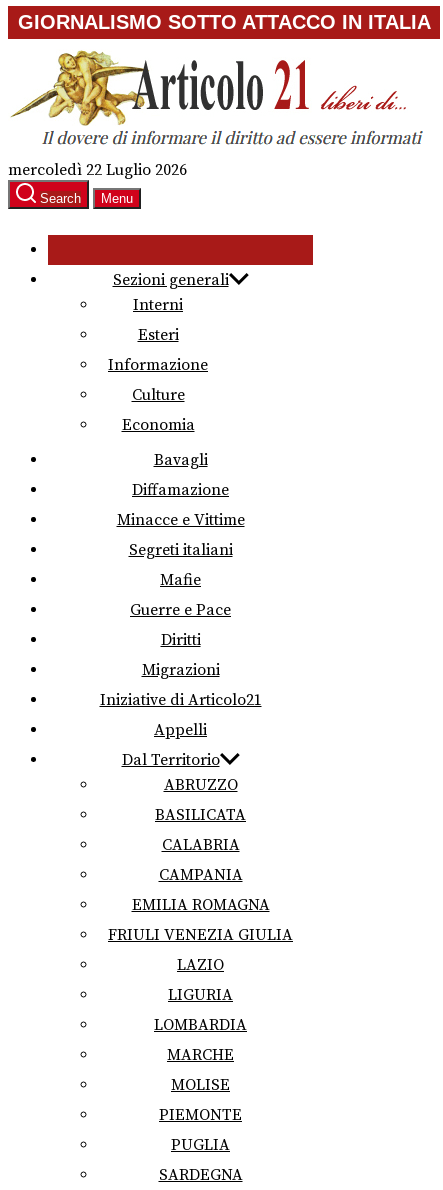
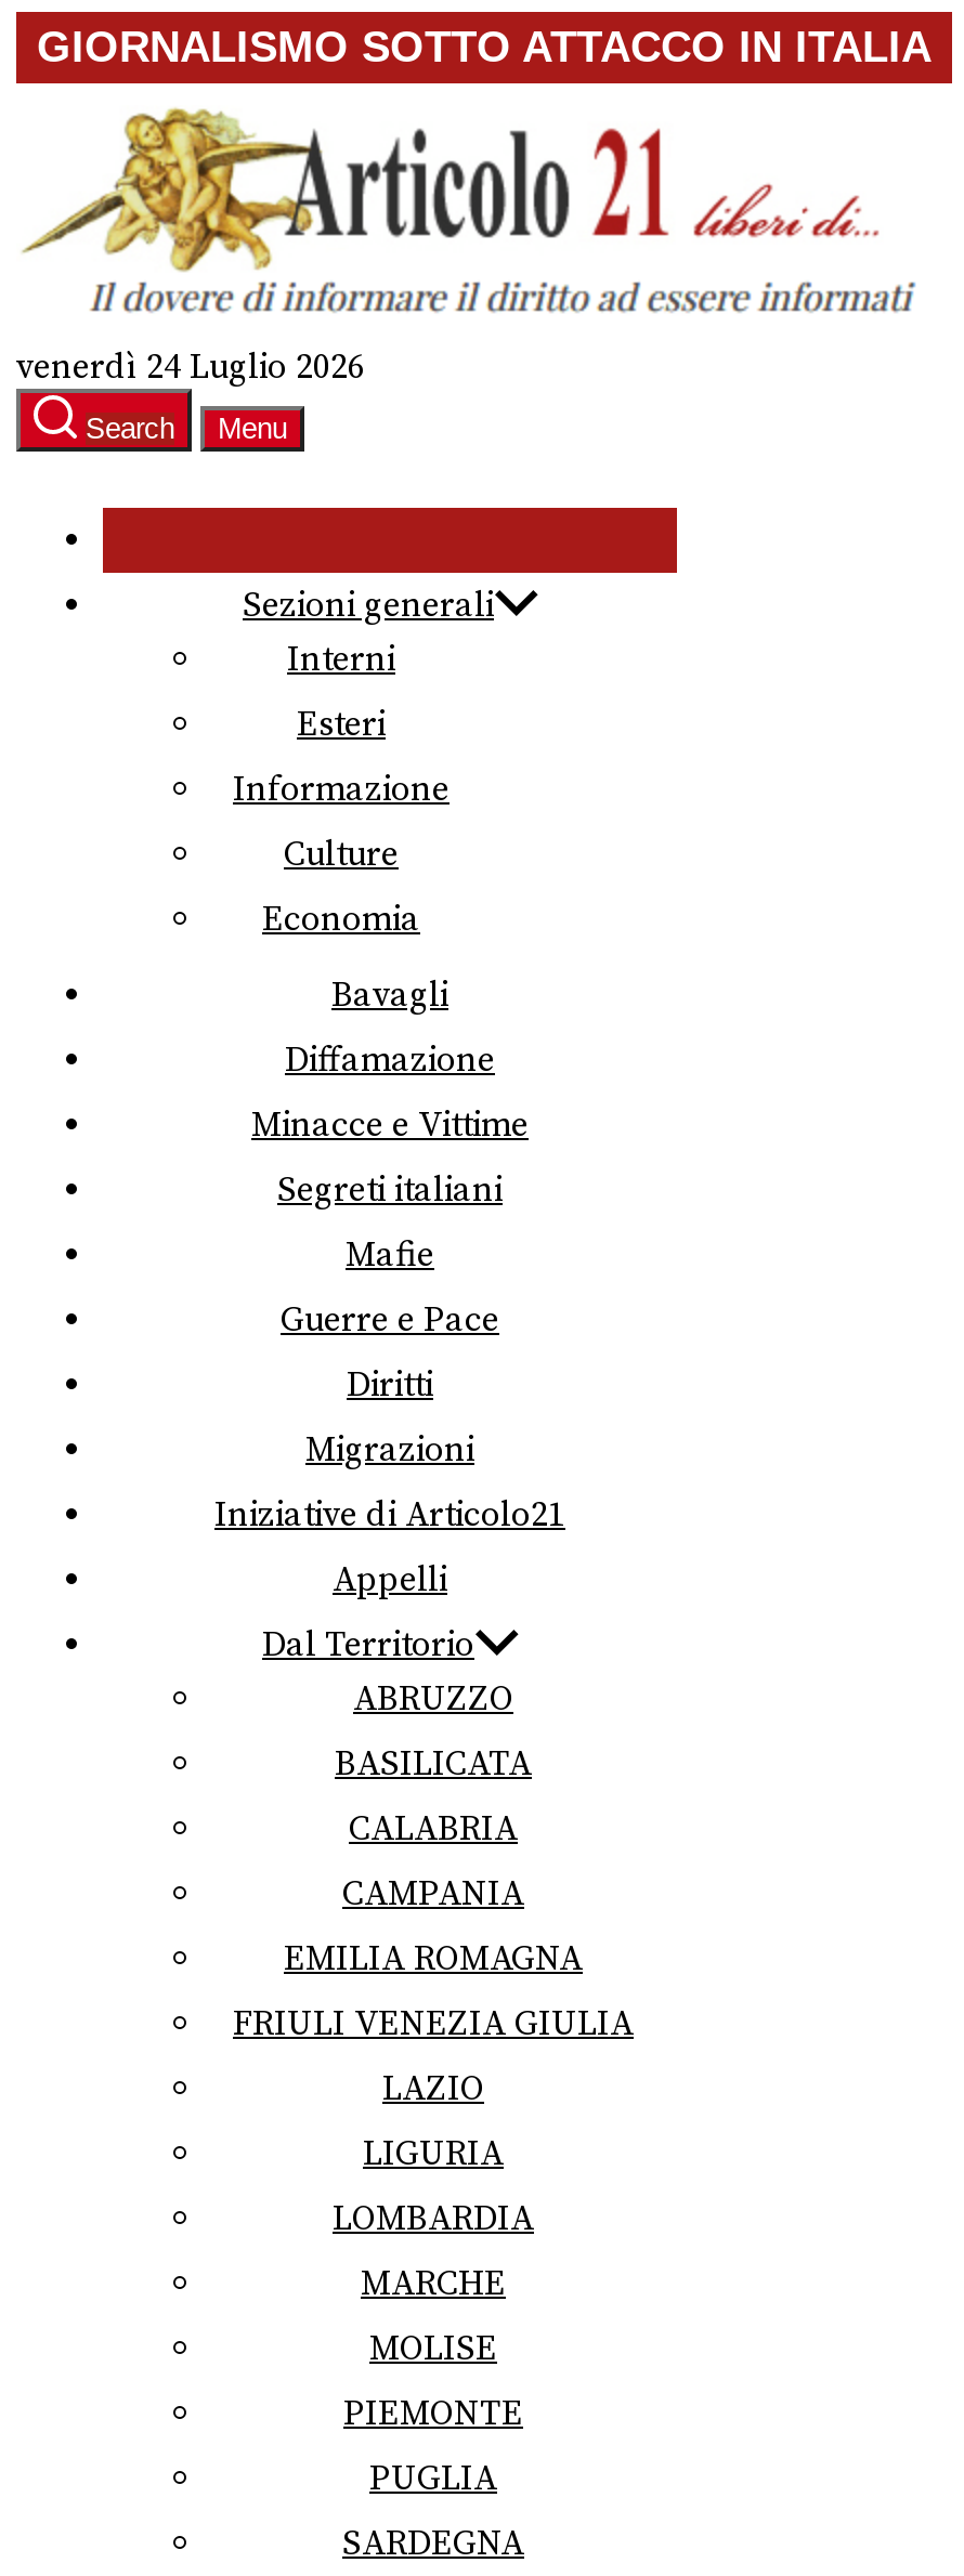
- mercoledì 22 Luglio 2026
+ venerdì 24 Luglio 2026
